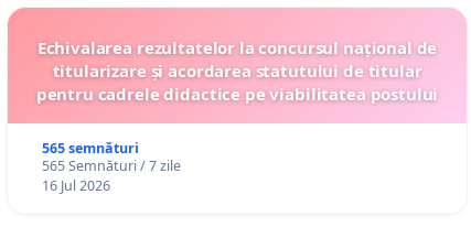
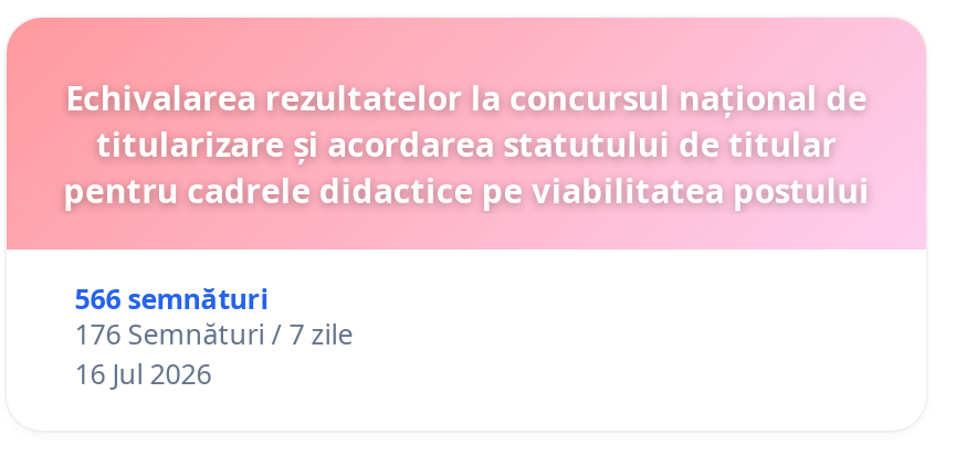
- 565 semnături
+ 566 semnături

- 565 Semnături / 7 zile
+ 176 Semnături / 7 zile
